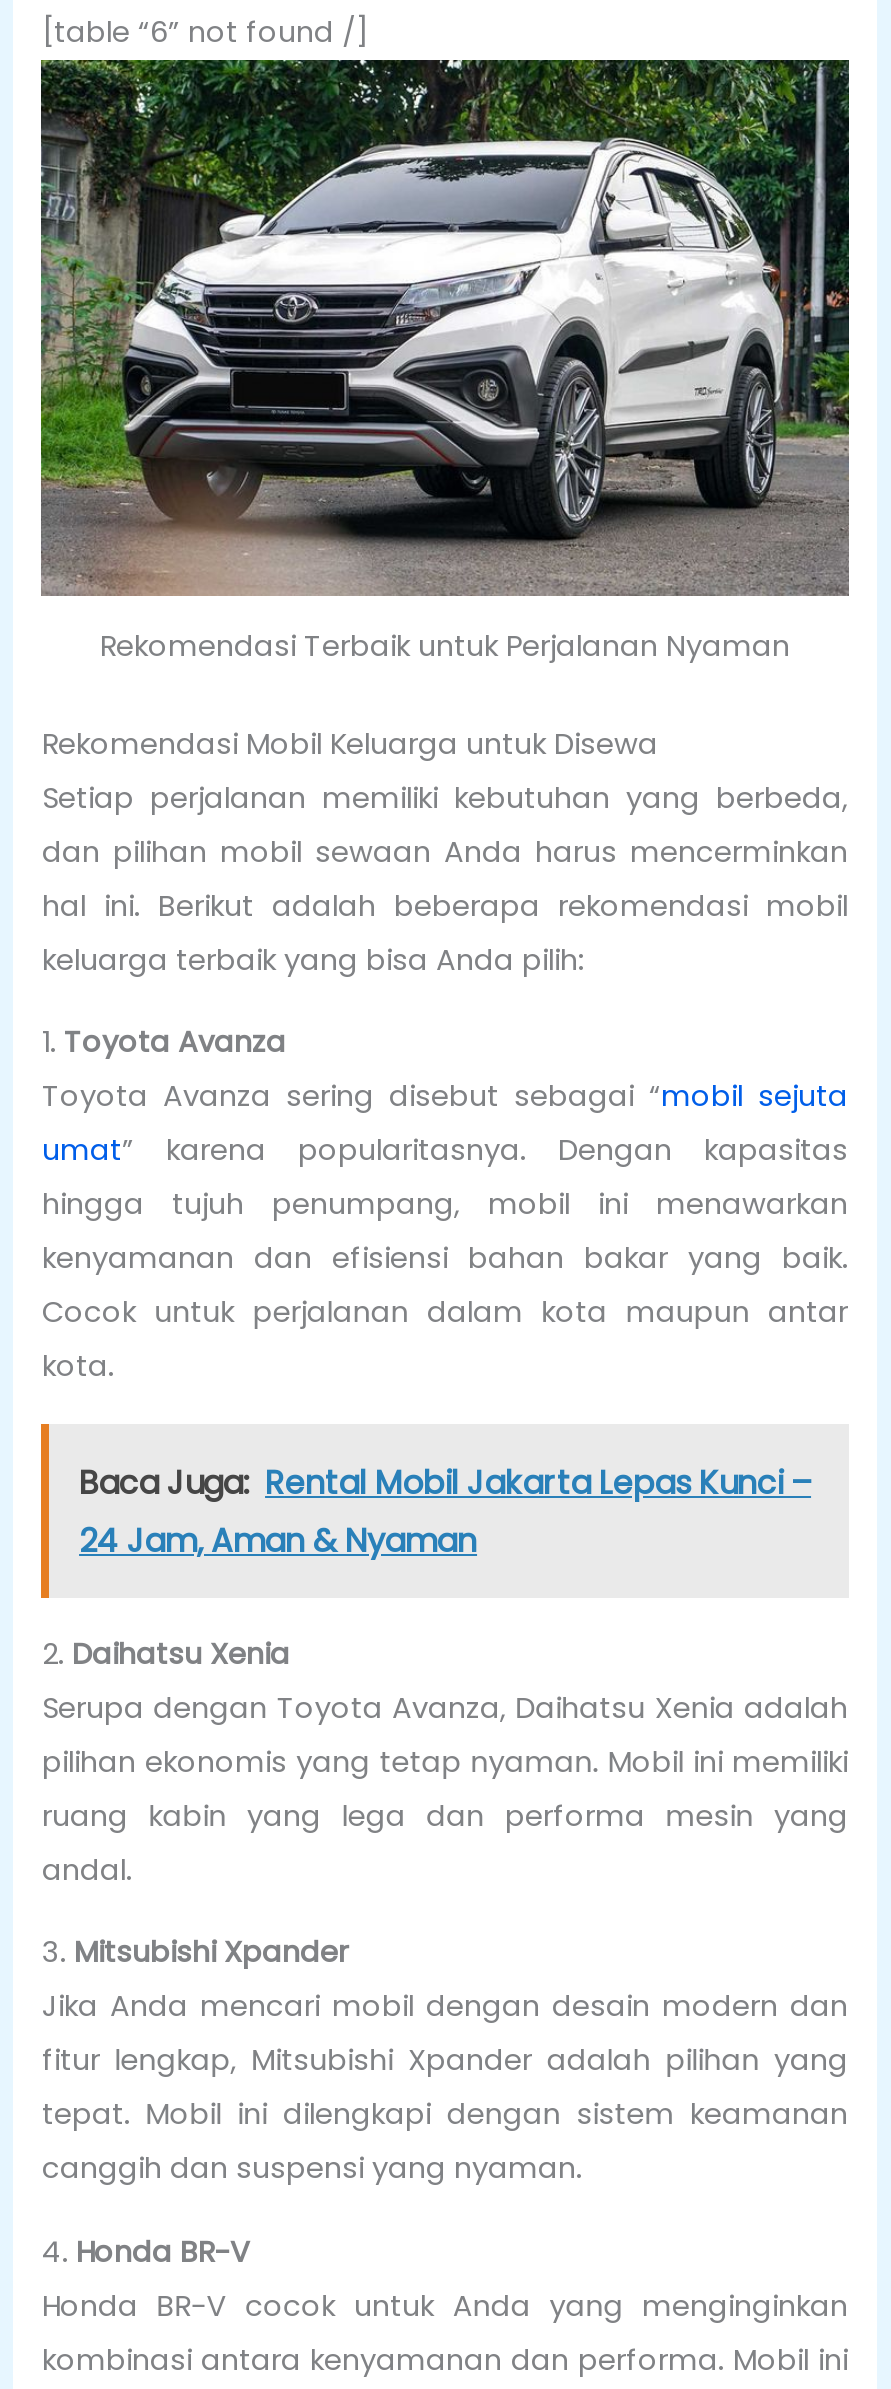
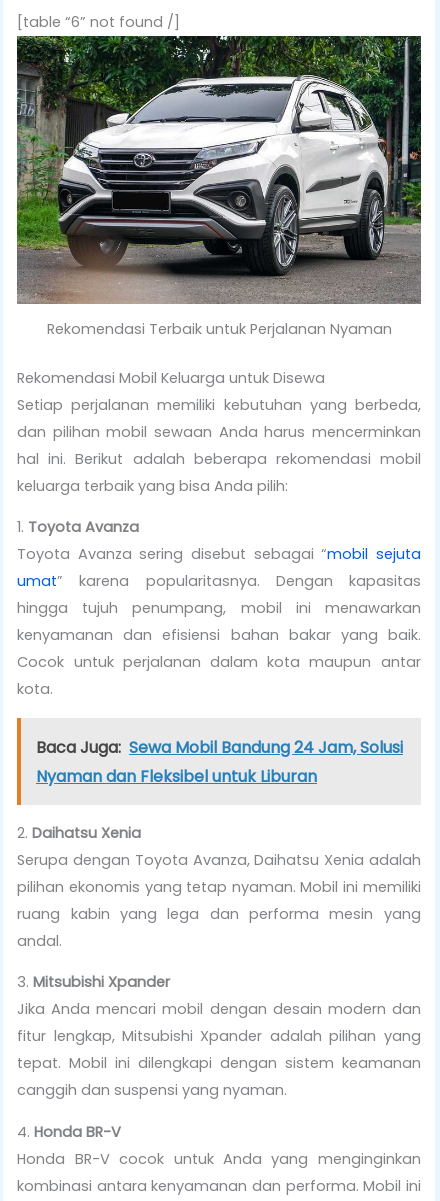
- Baca Juga: Rental Mobil Jakarta Lepas Kunci –
- 24 Jam, Aman & Nyaman
+ Baca Juga: Sewa Mobil Bandung 24 Jam, Solusi
+ Nyaman dan Fleksibel untuk Liburan
